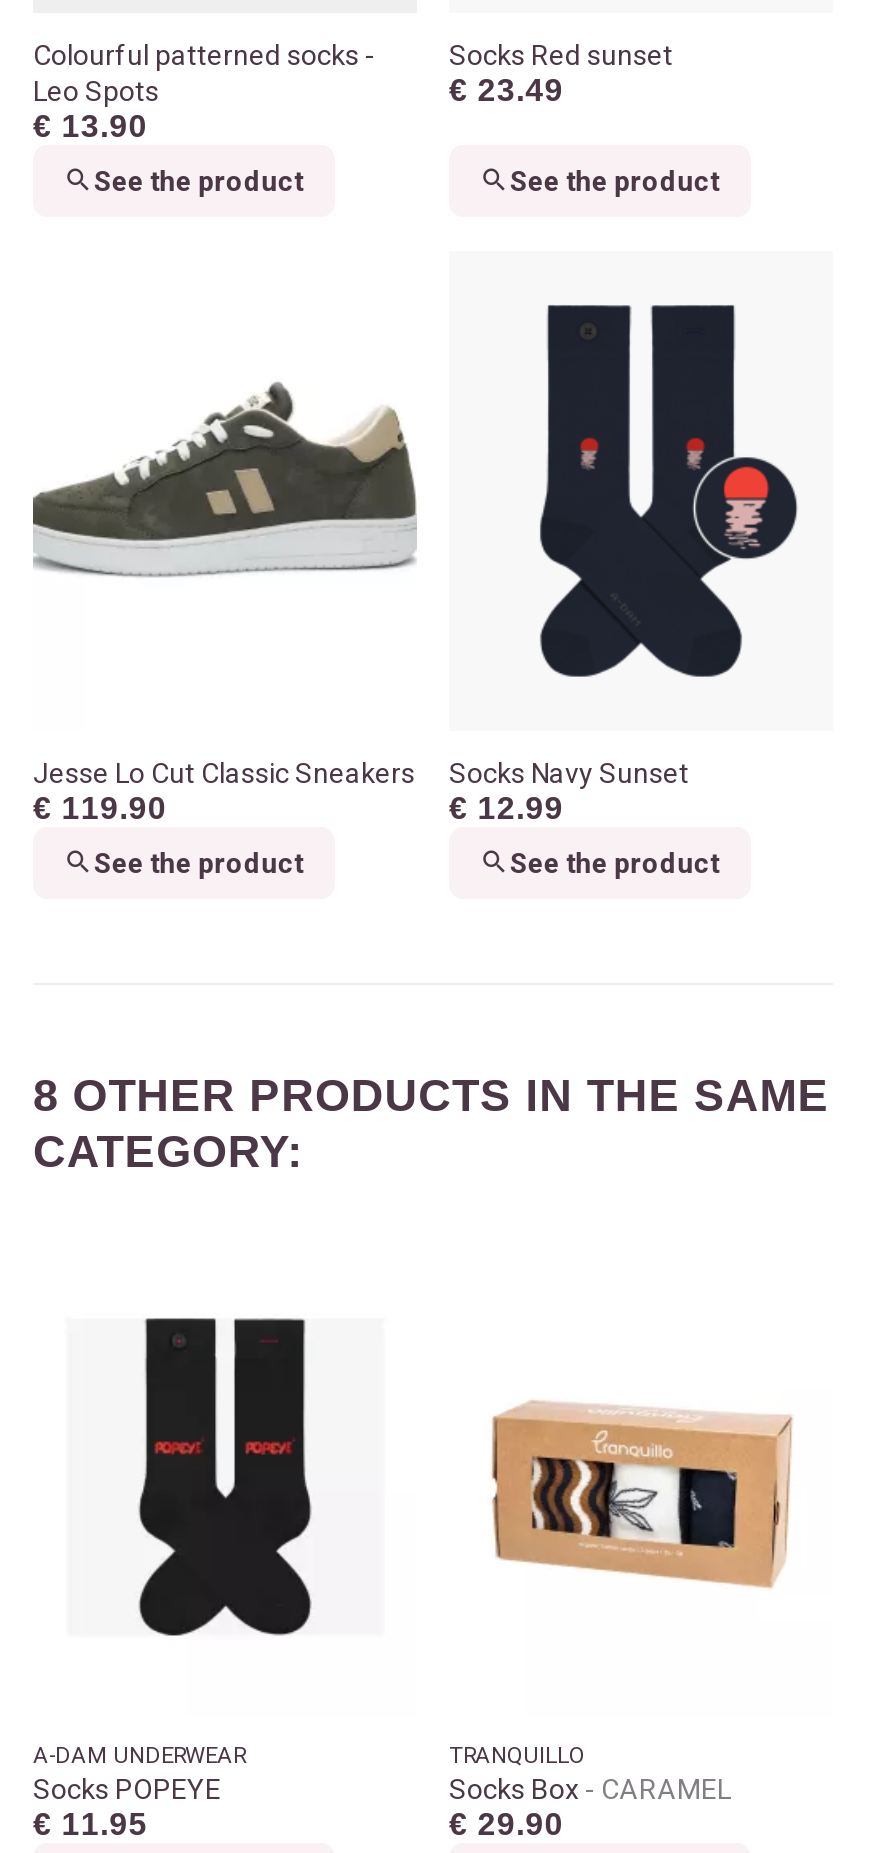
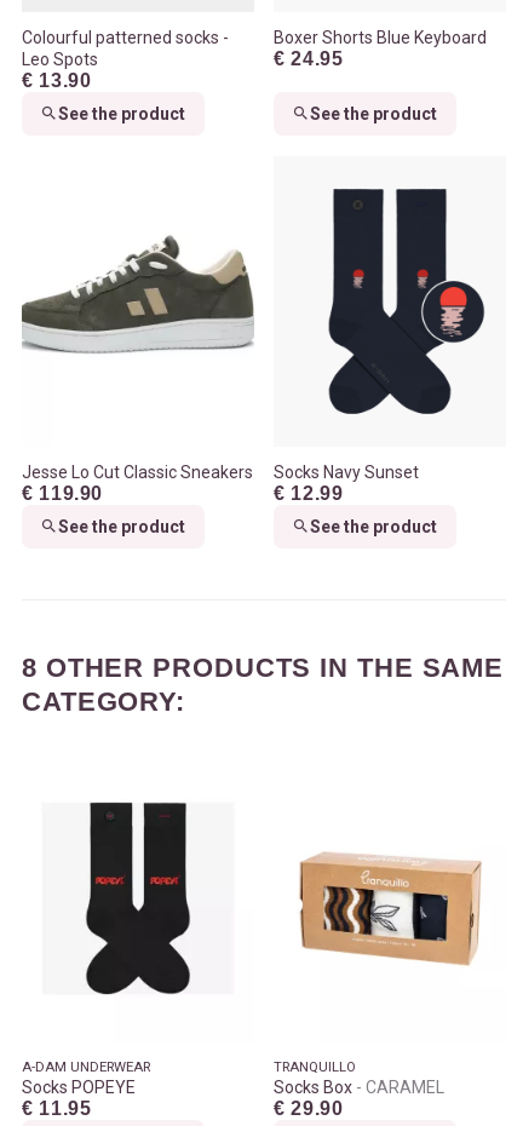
- Socks Red sunset
- € 23.49
+ Boxer Shorts Blue Keyboard
+ € 24.95
